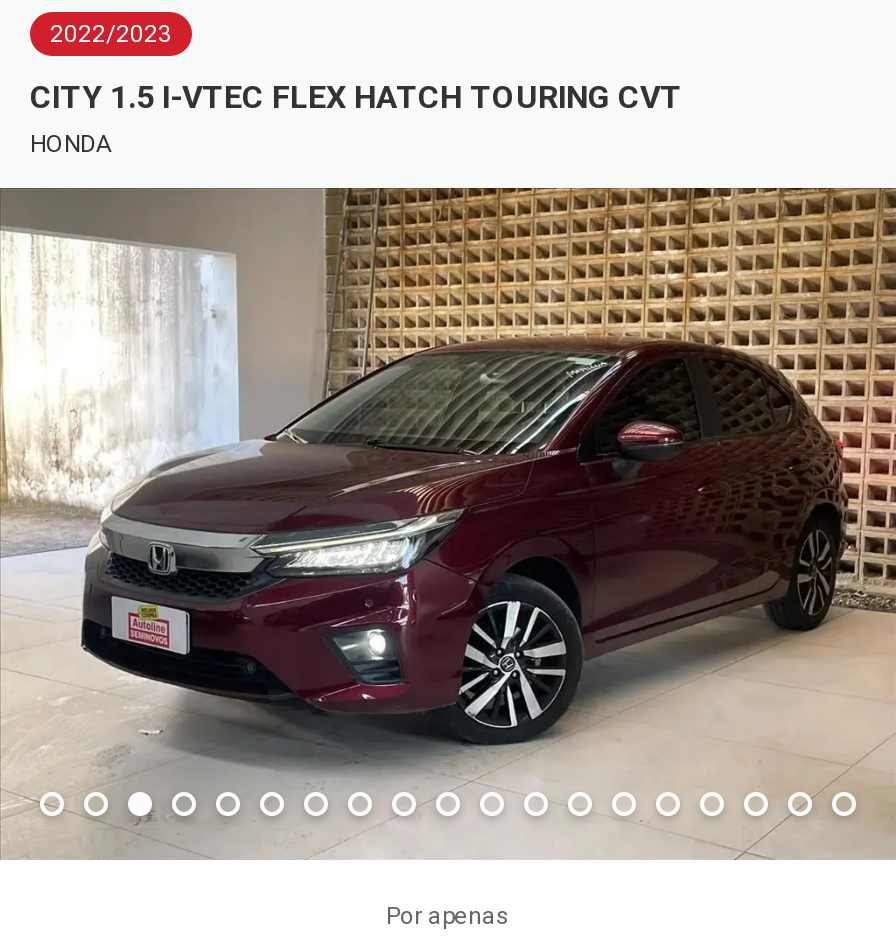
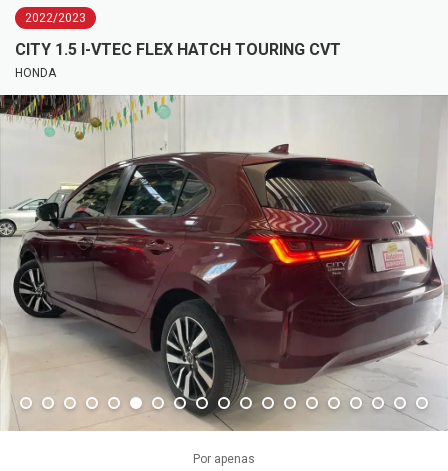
- [image]
+ [image]
